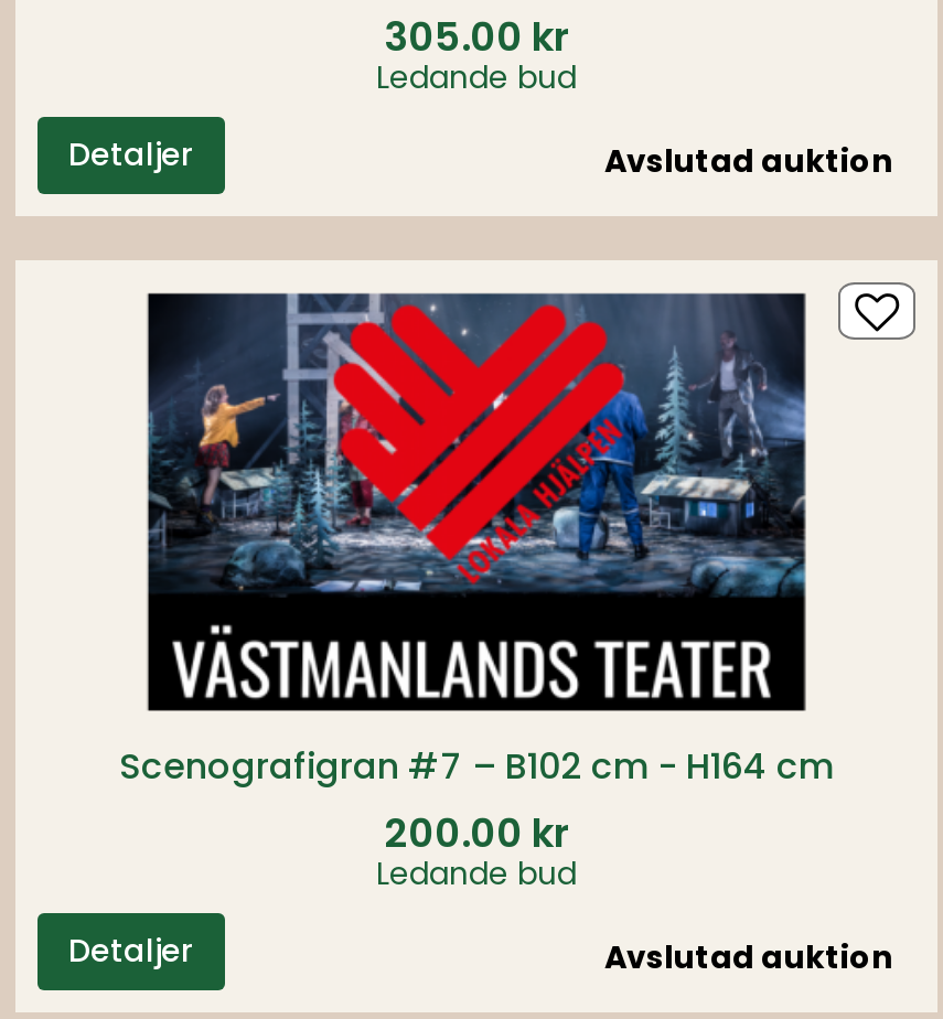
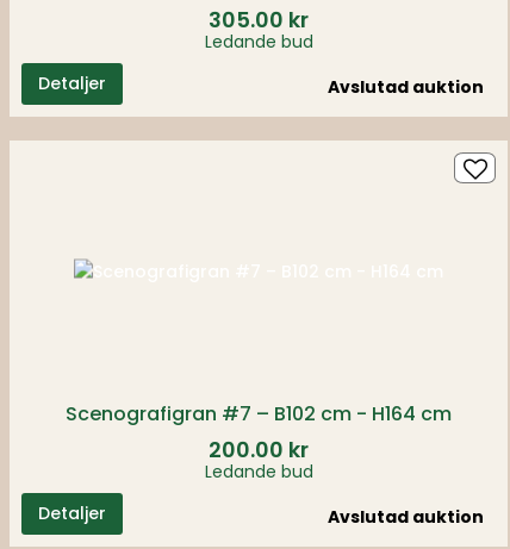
- [image]
